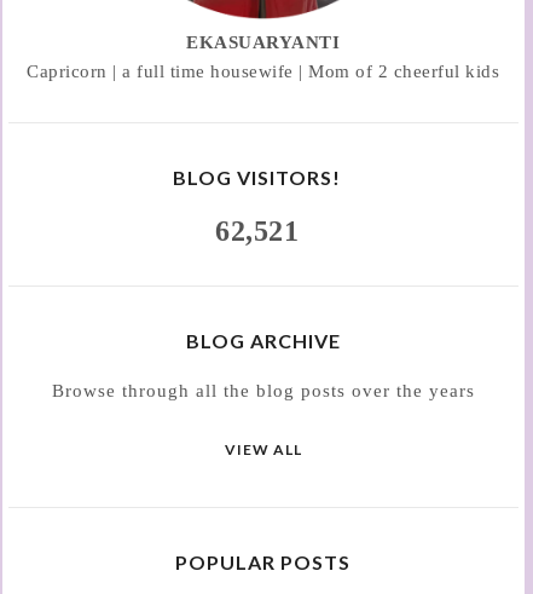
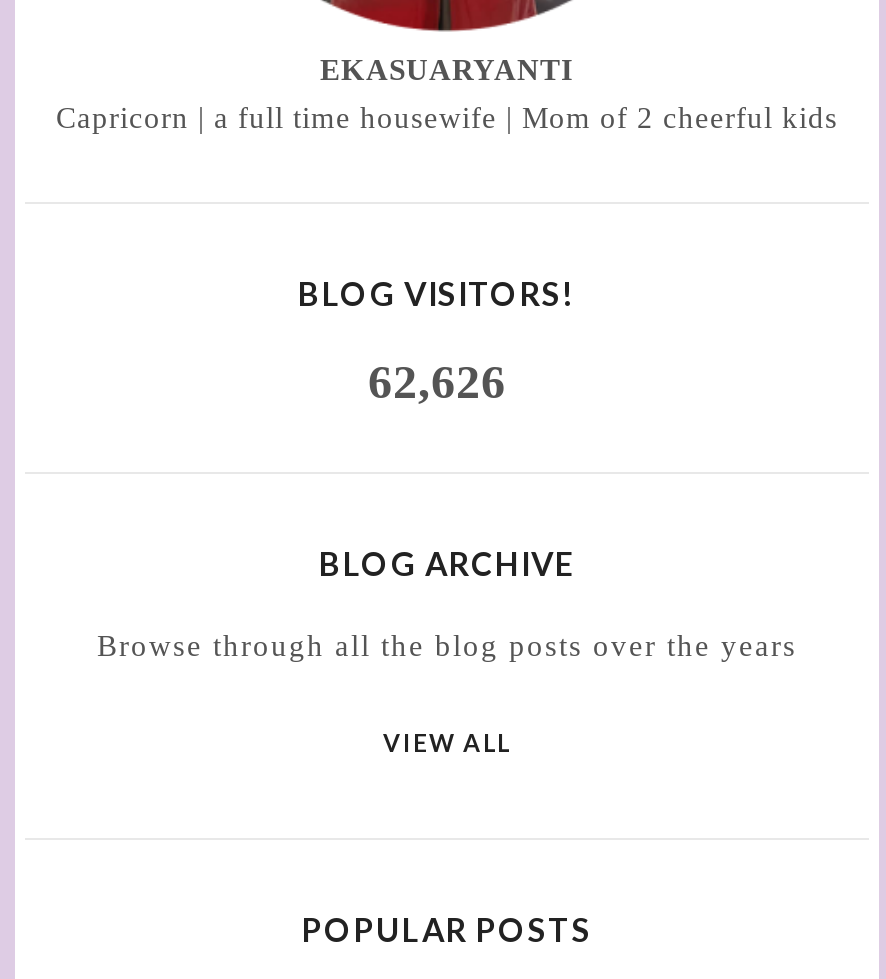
- 62,521
+ 62,626
